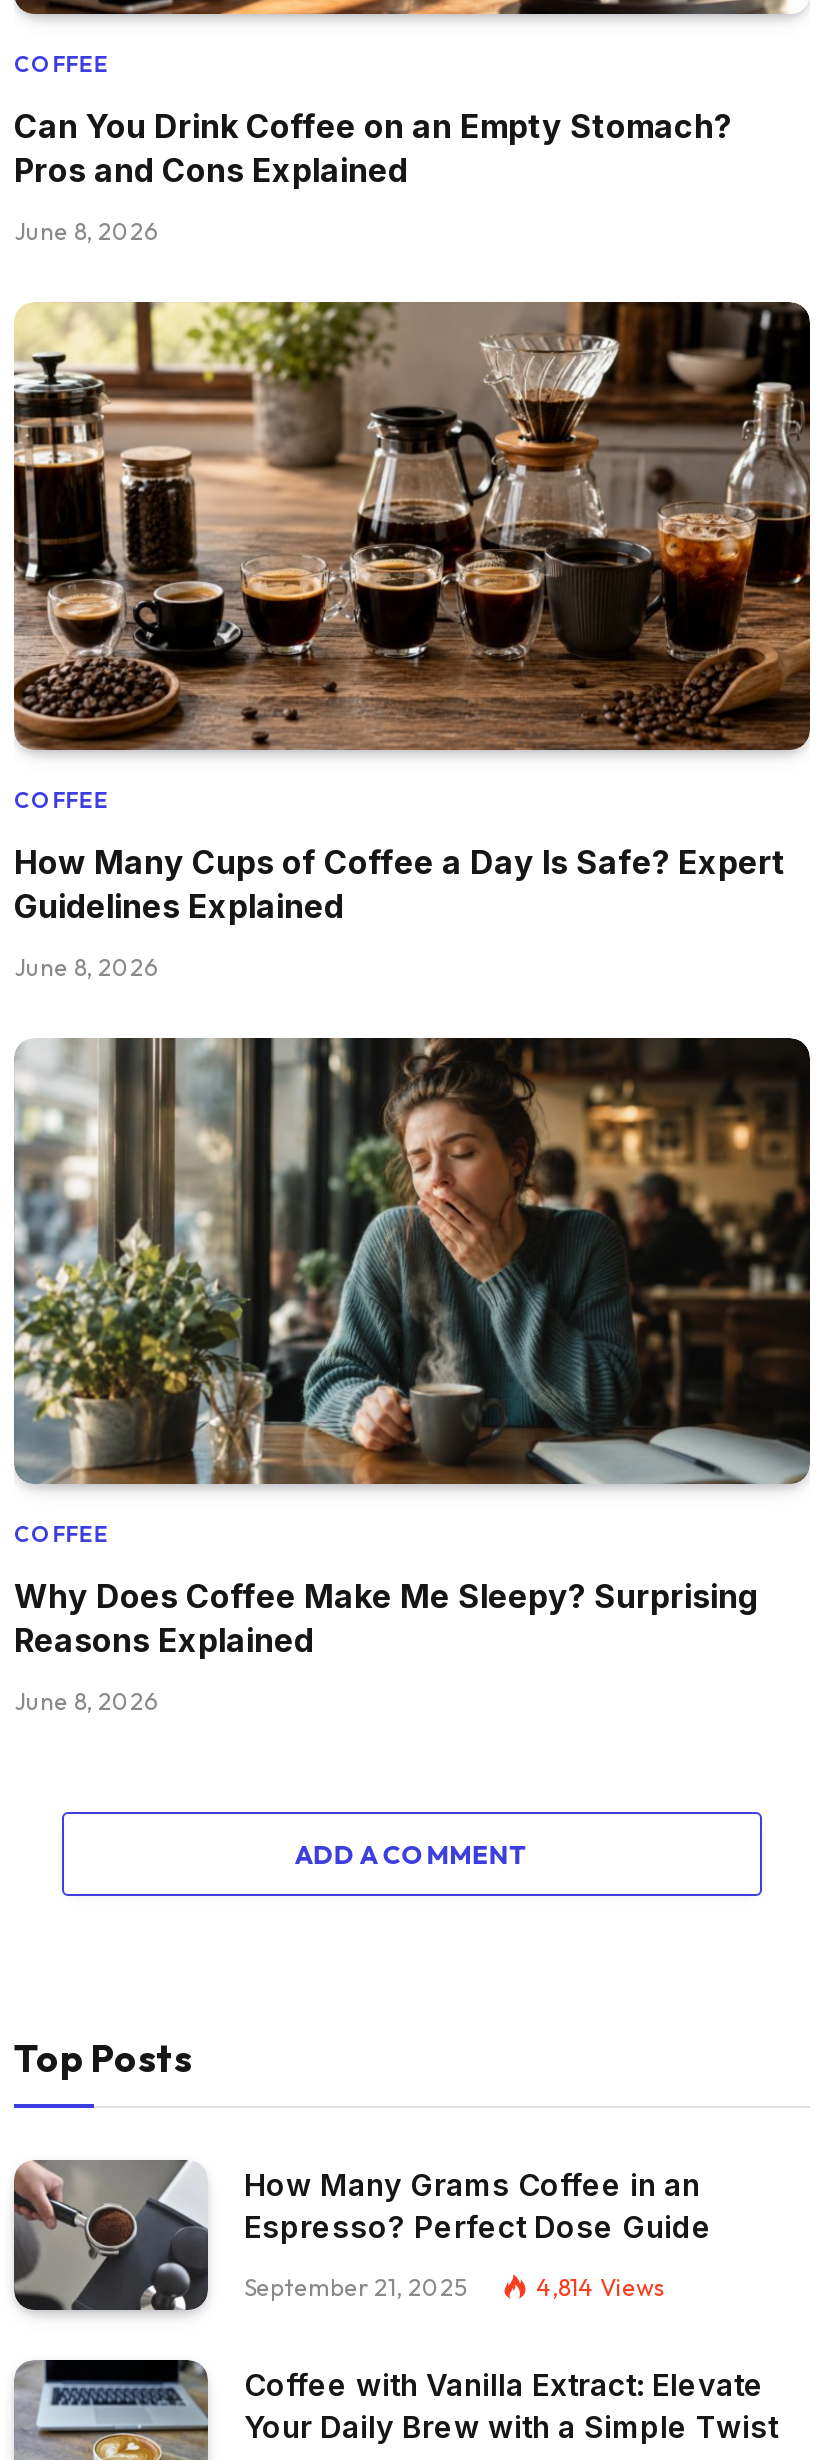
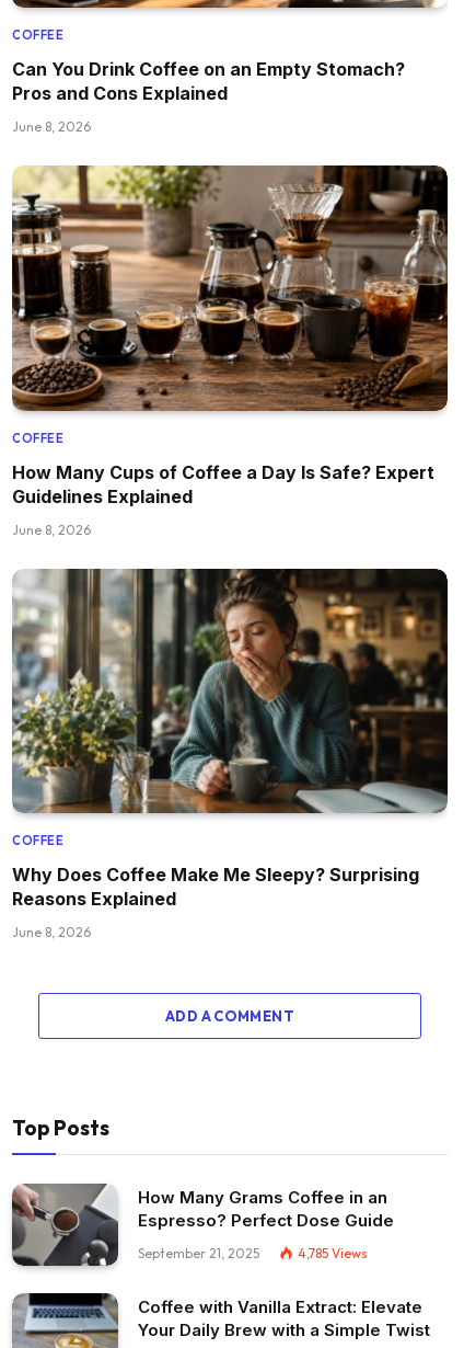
- 4,814 Views
+ 4,785 Views
